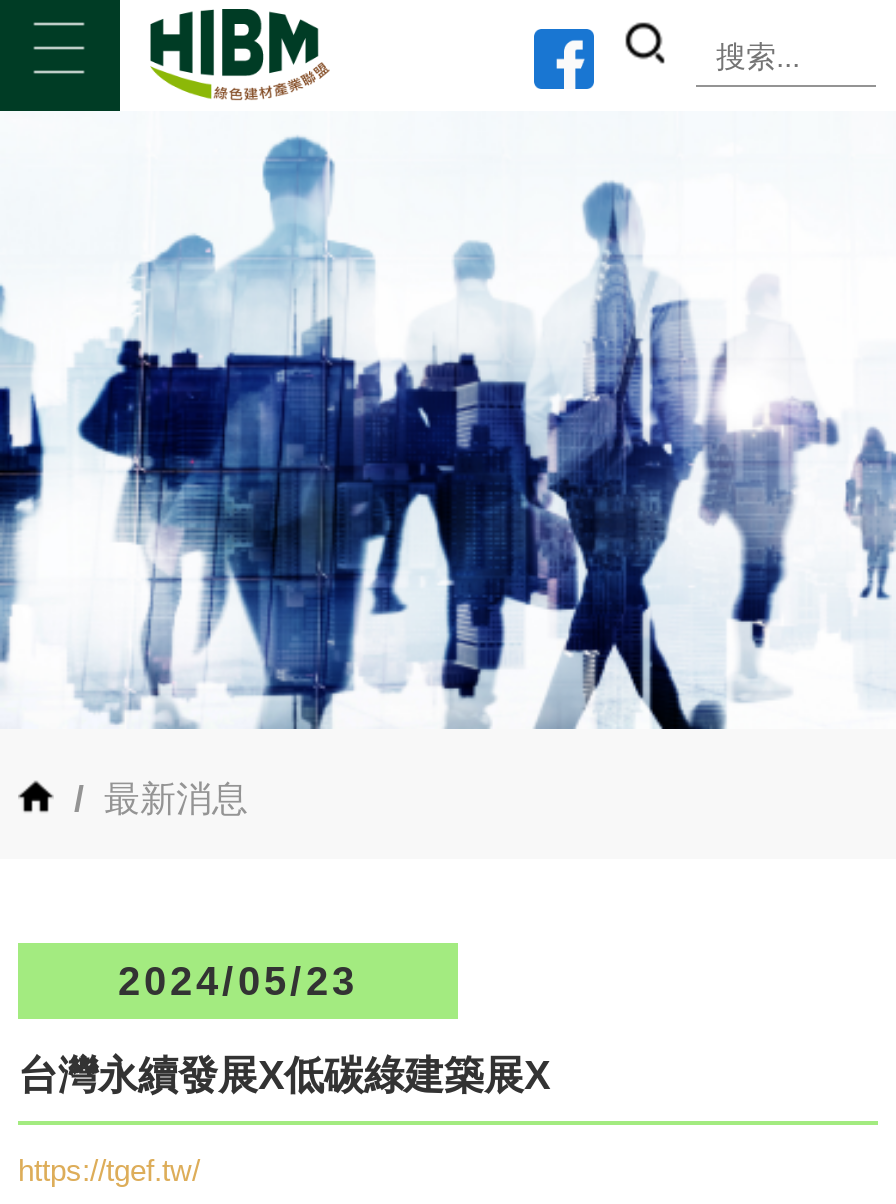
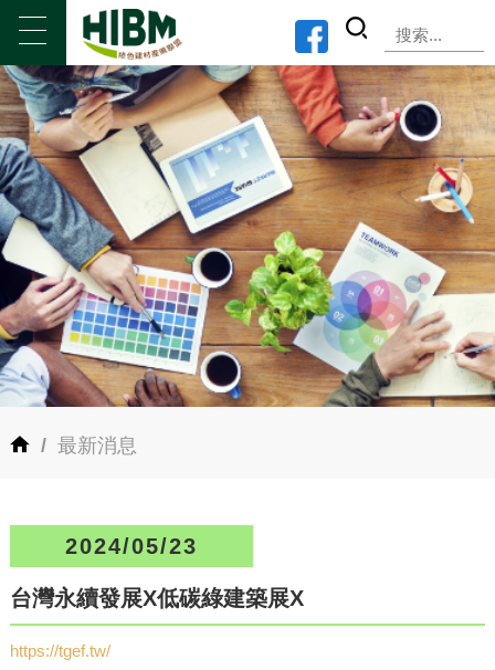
- [image]
+ [image]
